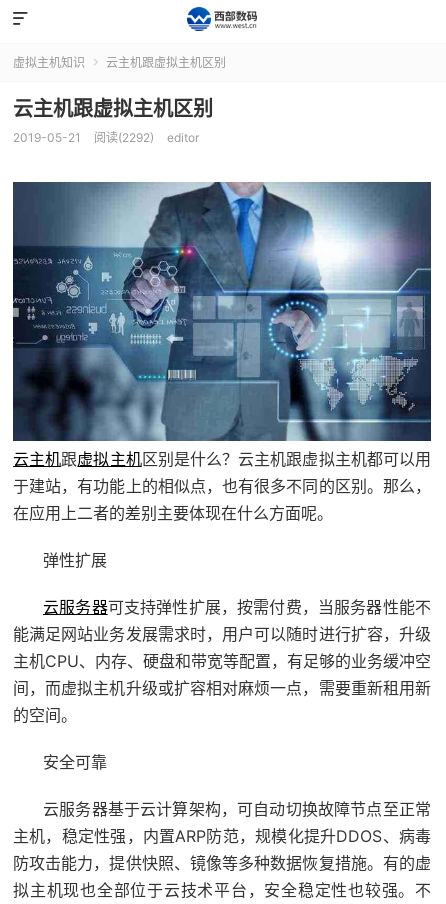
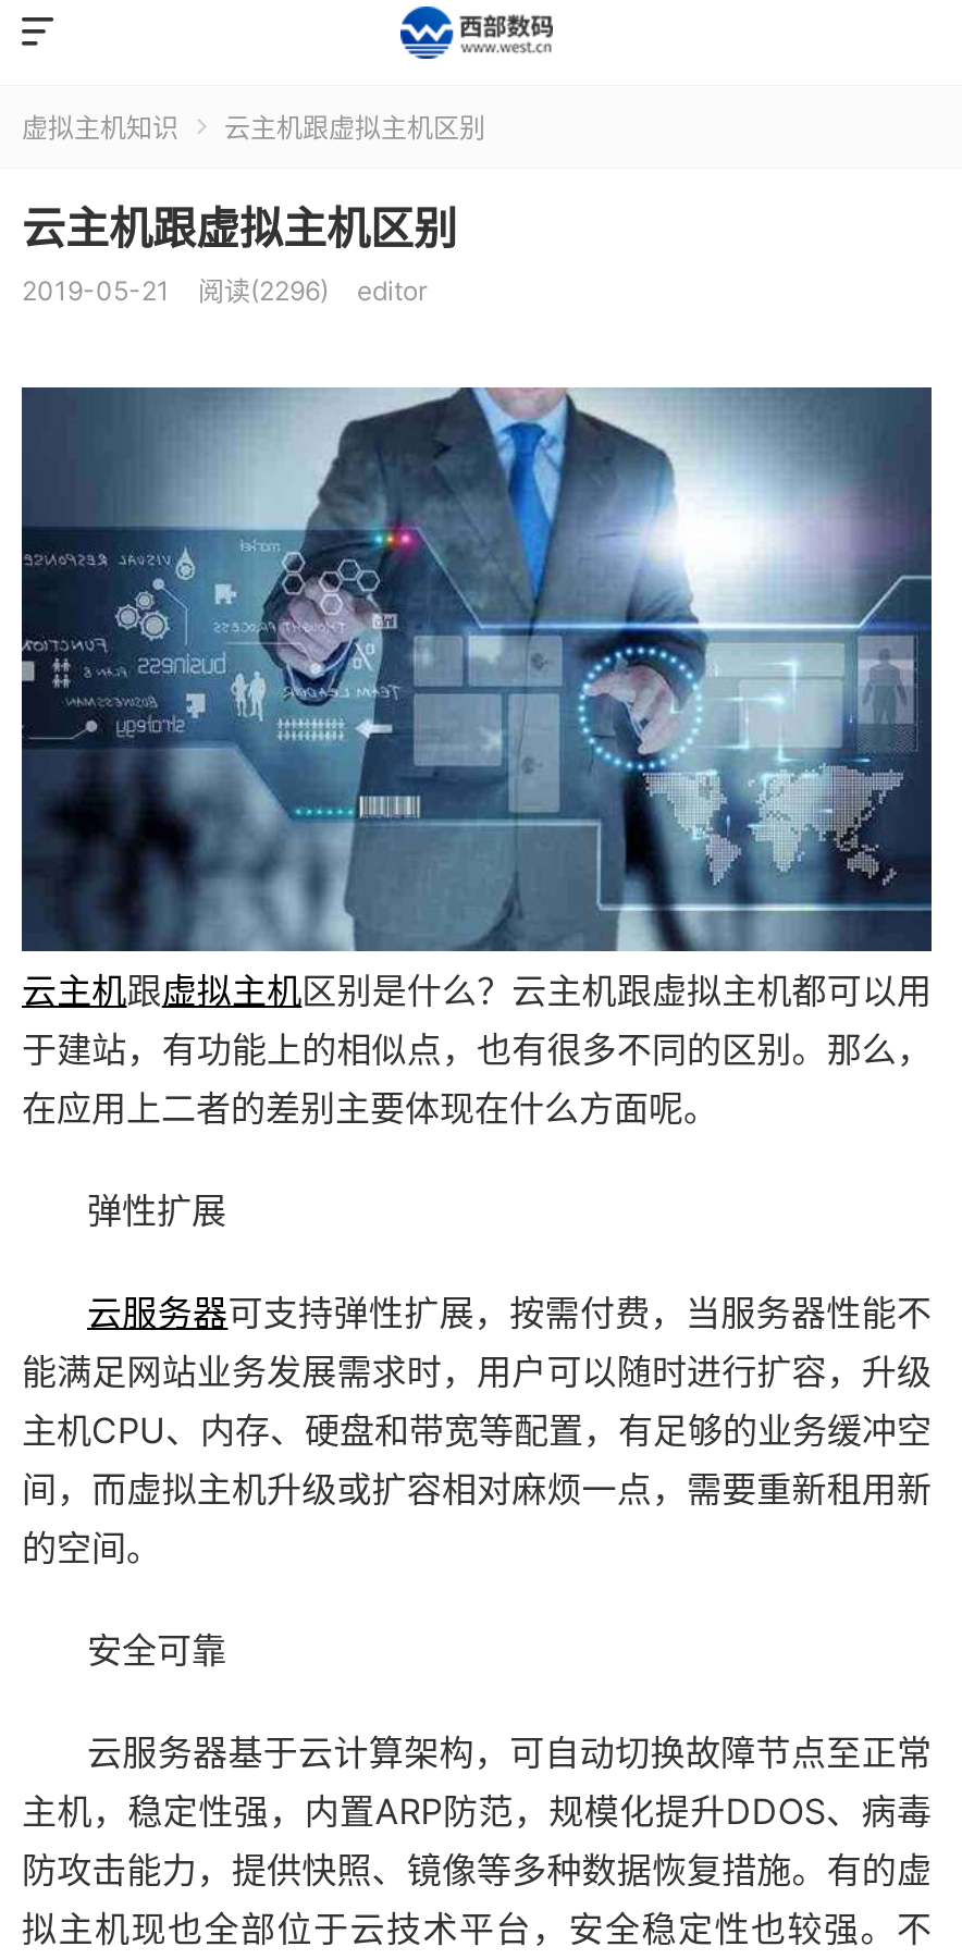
- 2019-05-21 阅读(2292) editor
+ 2019-05-21 阅读(2296) editor
